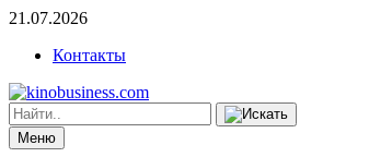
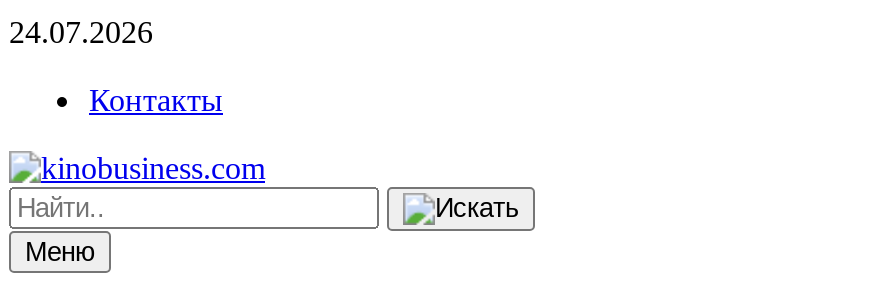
- 21.07.2026
+ 24.07.2026
